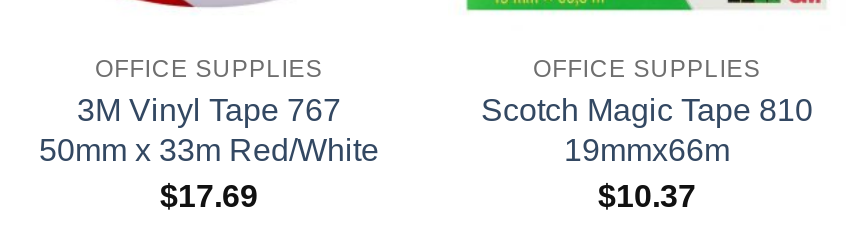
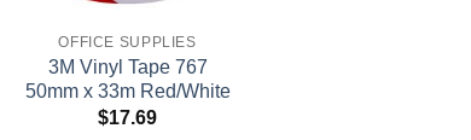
- OFFICE SUPPLIES
- Scotch Magic Tape 810
- 19mmx66m
- $10.37
